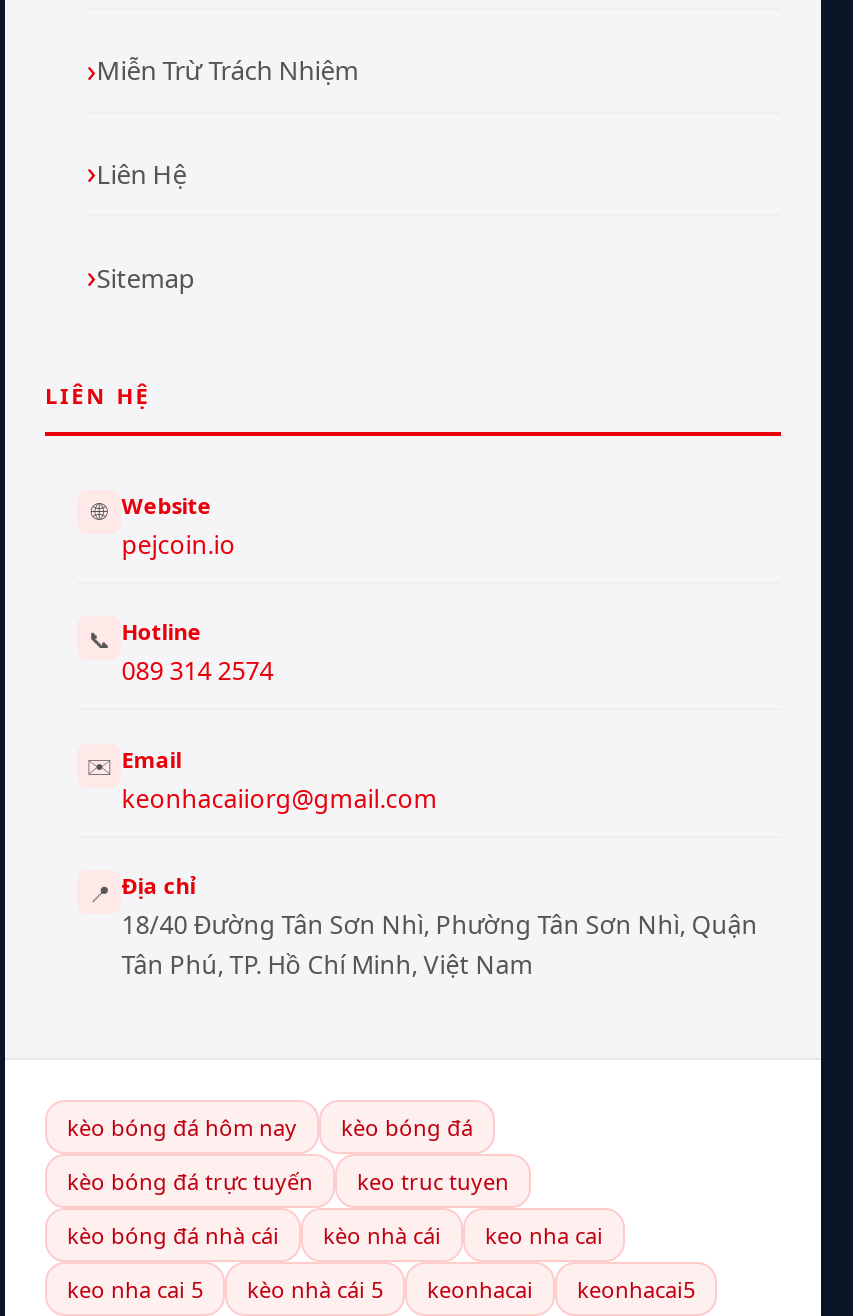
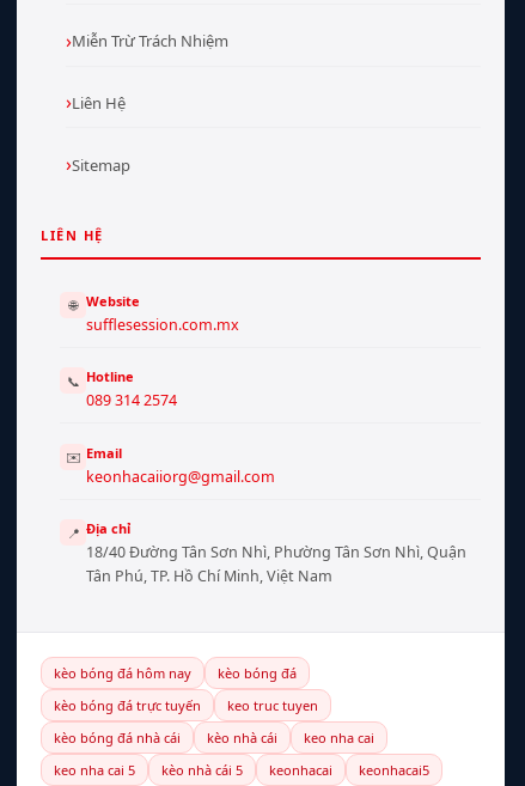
- pejcoin.io
+ sufflesession.com.mx
